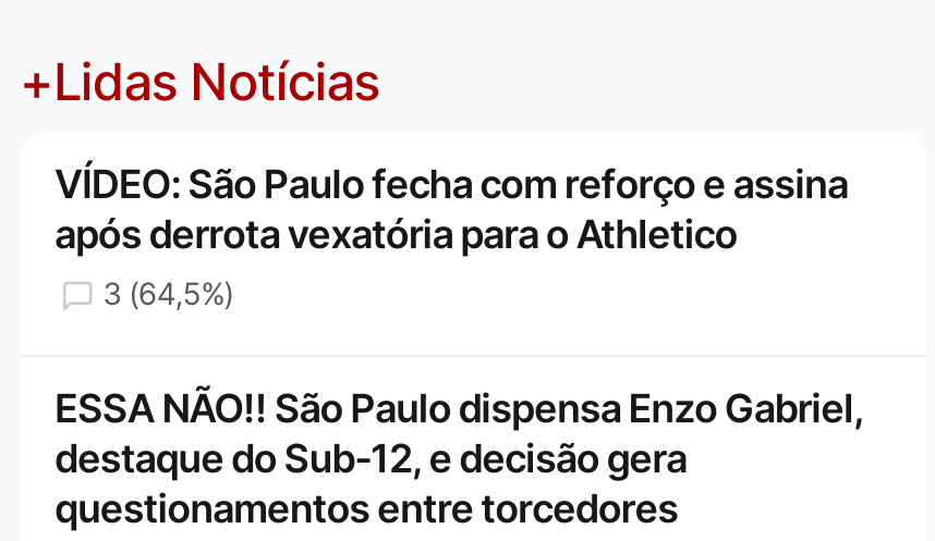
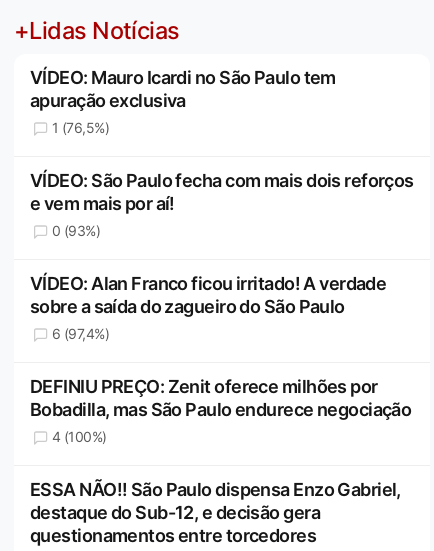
- VÍDEO: São Paulo fecha com reforço e assina
- após derrota vexatória para o Athletico
- 3 (64,5%)
+ VÍDEO: Mauro Icardi no São Paulo tem
+ apuração exclusiva
+ 1 (76,5%)
+ VÍDEO: São Paulo fecha com mais dois reforços
+ e vem mais por aí!
+ 0 (93%)
+ VÍDEO: Alan Franco ficou irritado! A verdade
+ sobre a saída do zagueiro do São Paulo
+ 6 (97,4%)
+ DEFINIU PREÇO: Zenit oferece milhões por
+ Bobadilla, mas São Paulo endurece negociação
+ 4 (100%)
